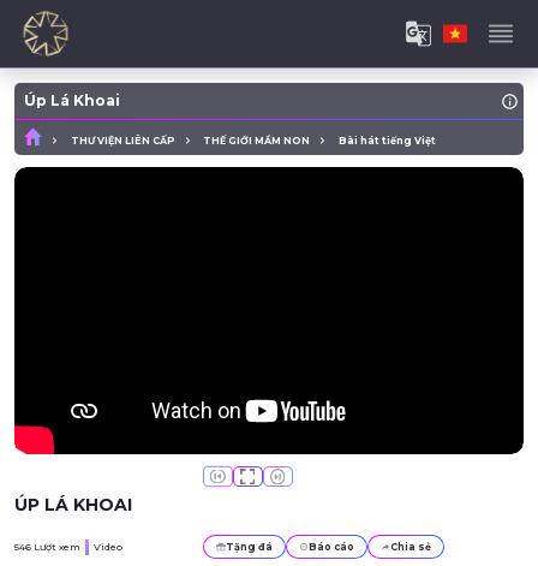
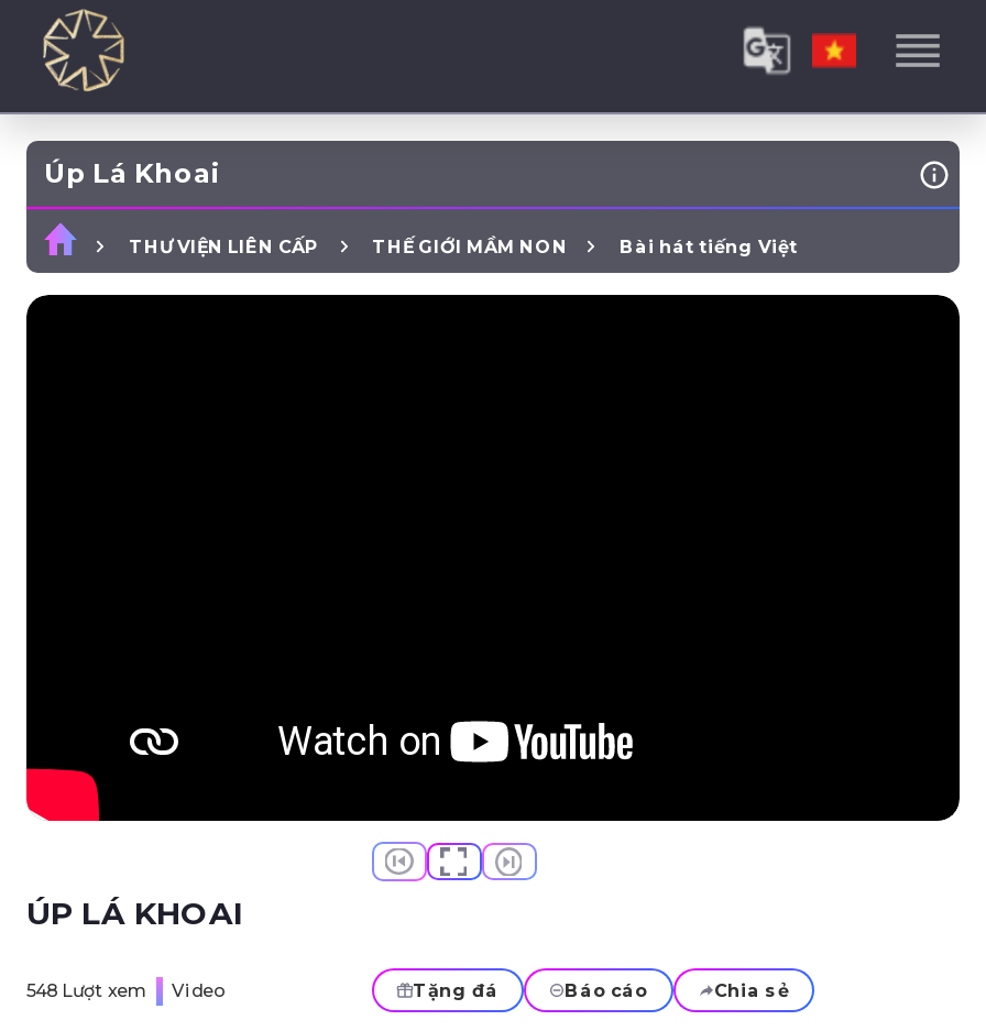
- 546 Lượt xem Video
+ 548 Lượt xem Video
